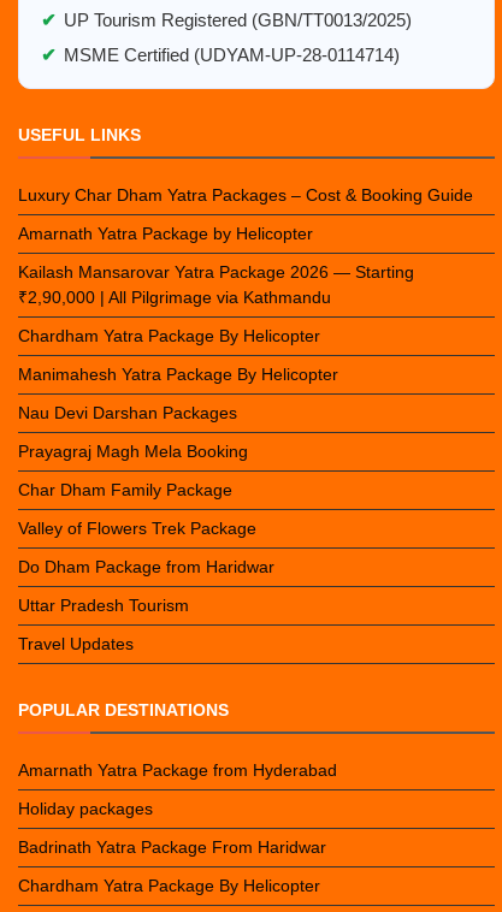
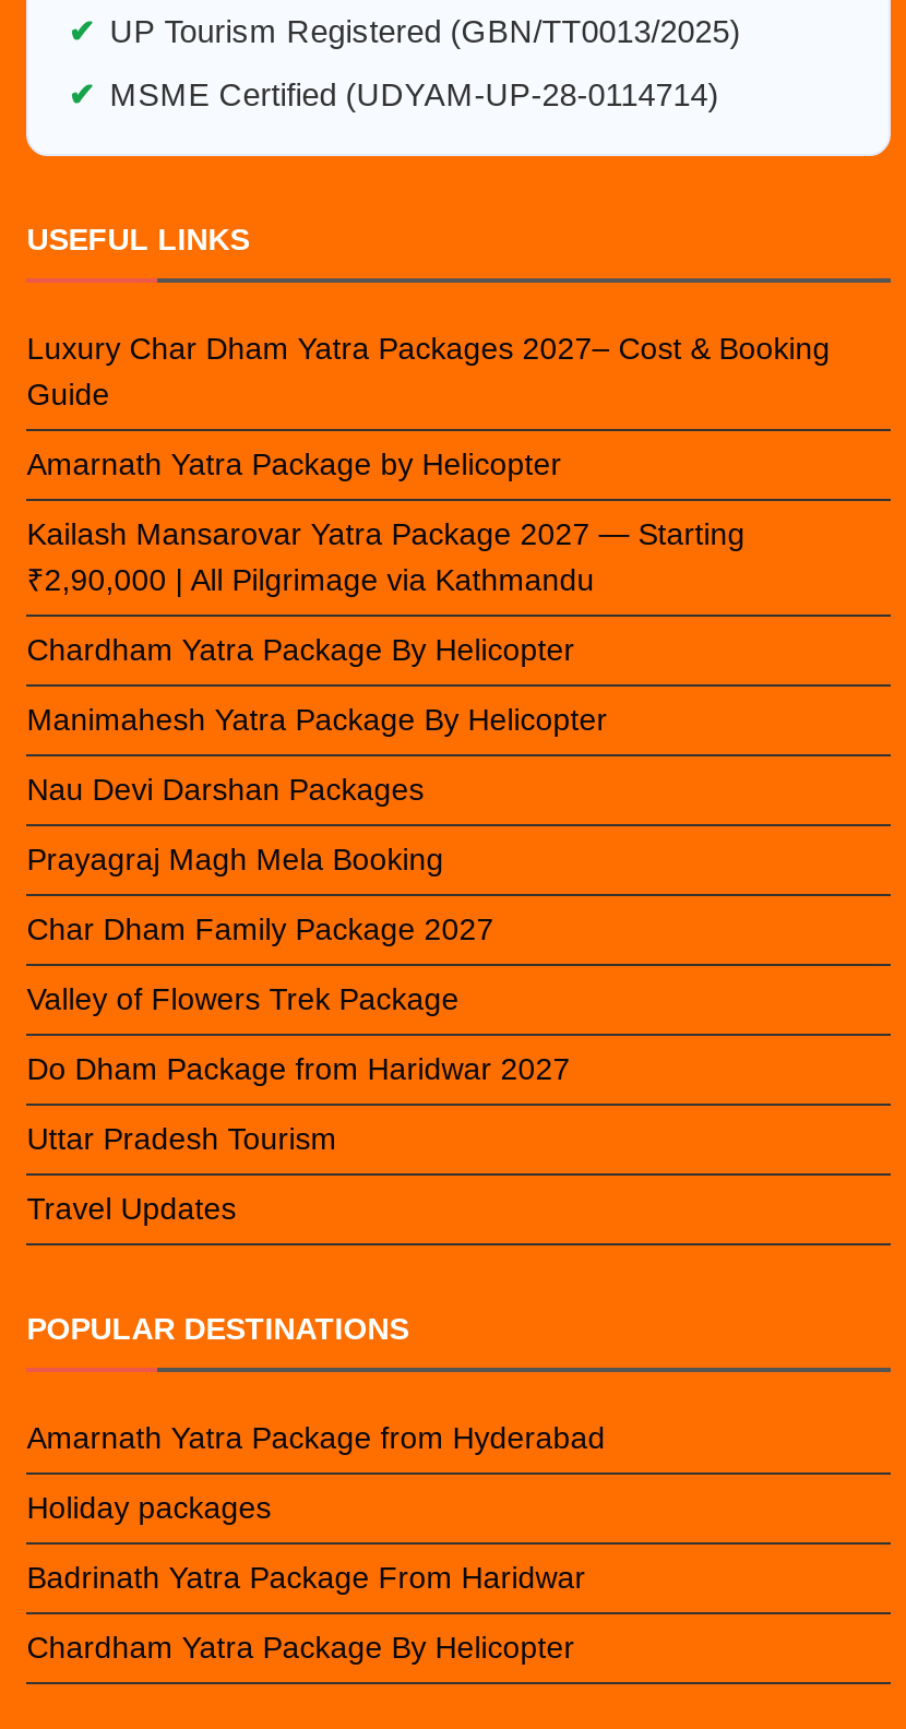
- Luxury Char Dham Yatra Packages – Cost & Booking Guide
+ Luxury Char Dham Yatra Packages 2027– Cost & Booking
+ Guide

- Kailash Mansarovar Yatra Package 2026 — Starting
+ Kailash Mansarovar Yatra Package 2027 — Starting

- Char Dham Family Package
+ Char Dham Family Package 2027

- Do Dham Package from Haridwar
+ Do Dham Package from Haridwar 2027
